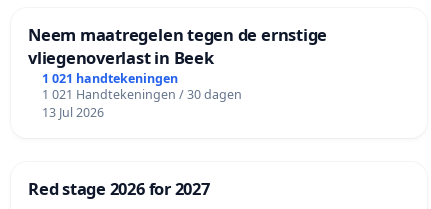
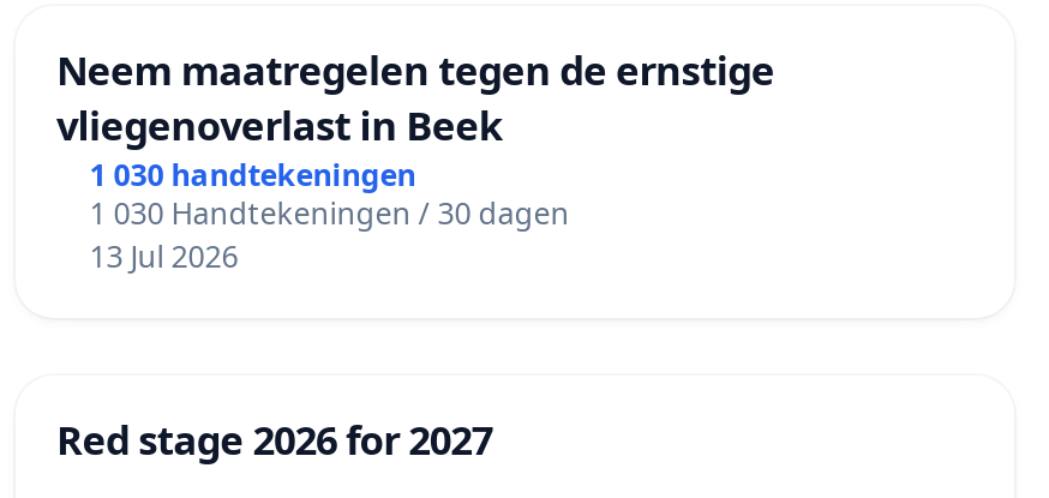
- 1 021 handtekeningen
+ 1 030 handtekeningen

- 1 021 Handtekeningen / 30 dagen
+ 1 030 Handtekeningen / 30 dagen
